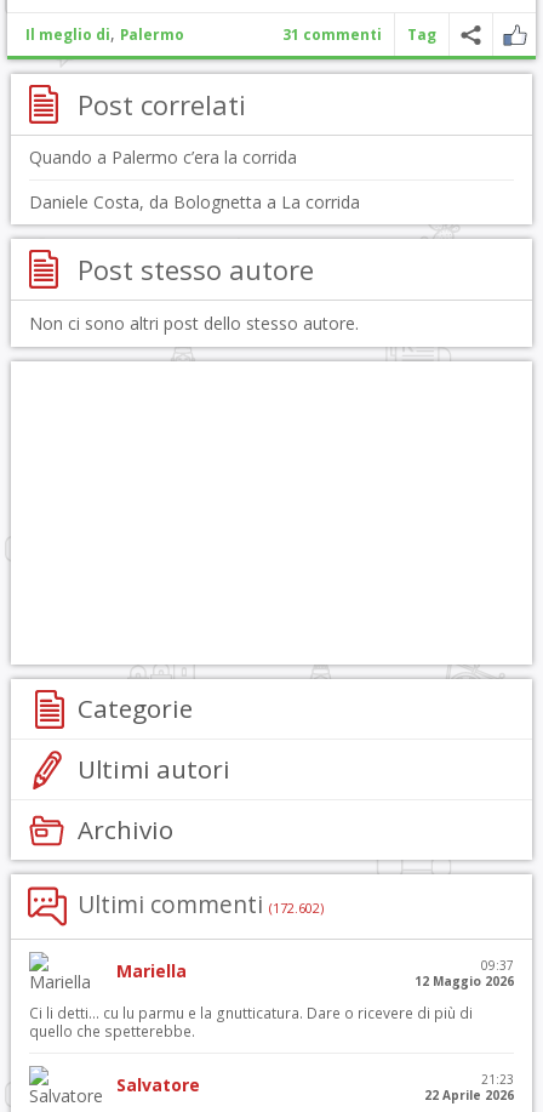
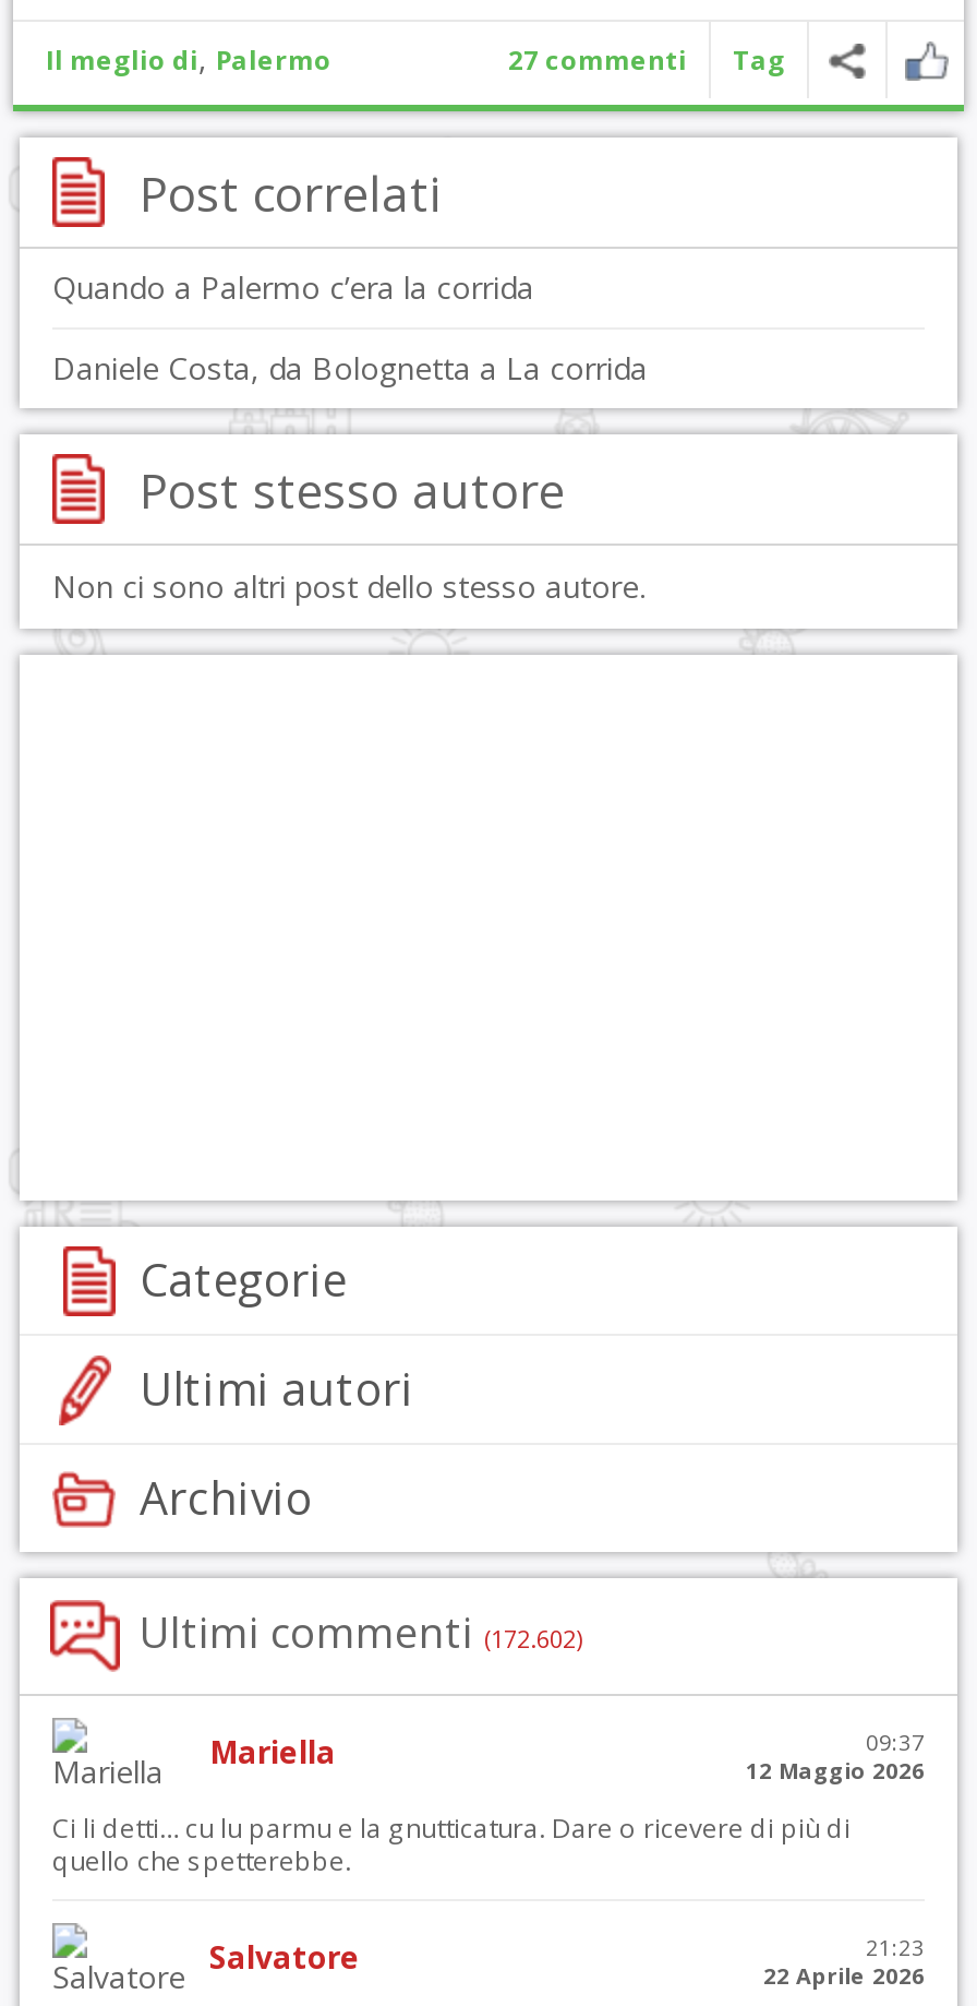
- 31 commenti Tag
+ 27 commenti Tag
